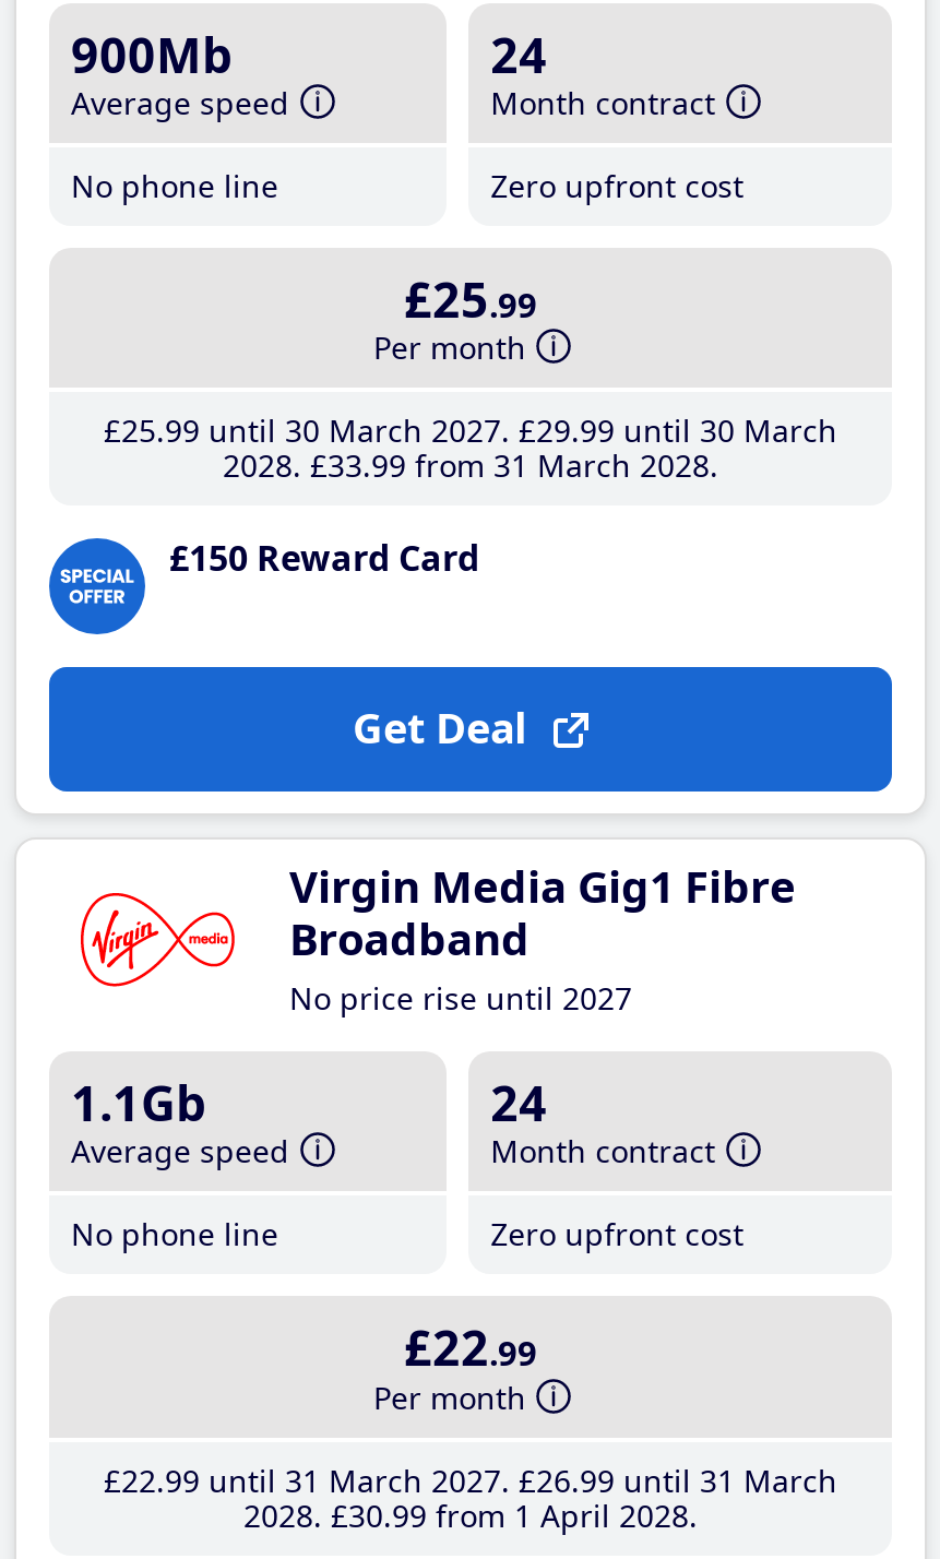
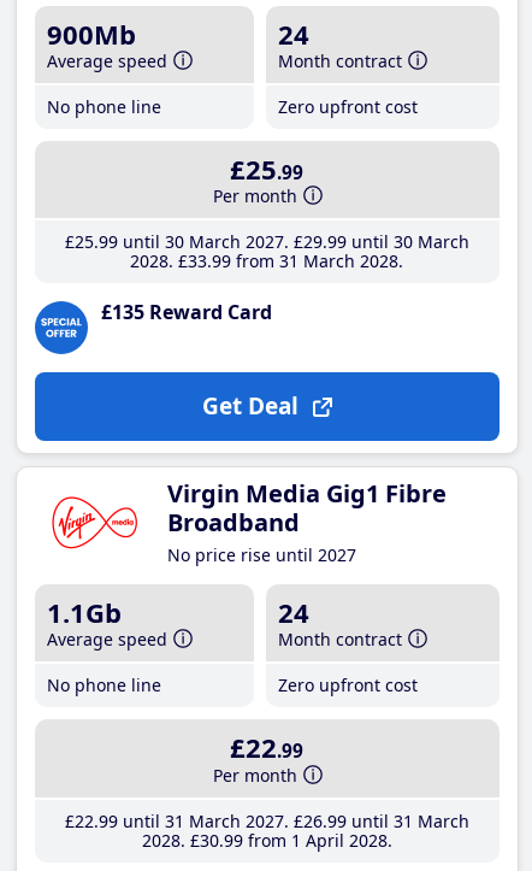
- £150 Reward Card
+ £135 Reward Card
